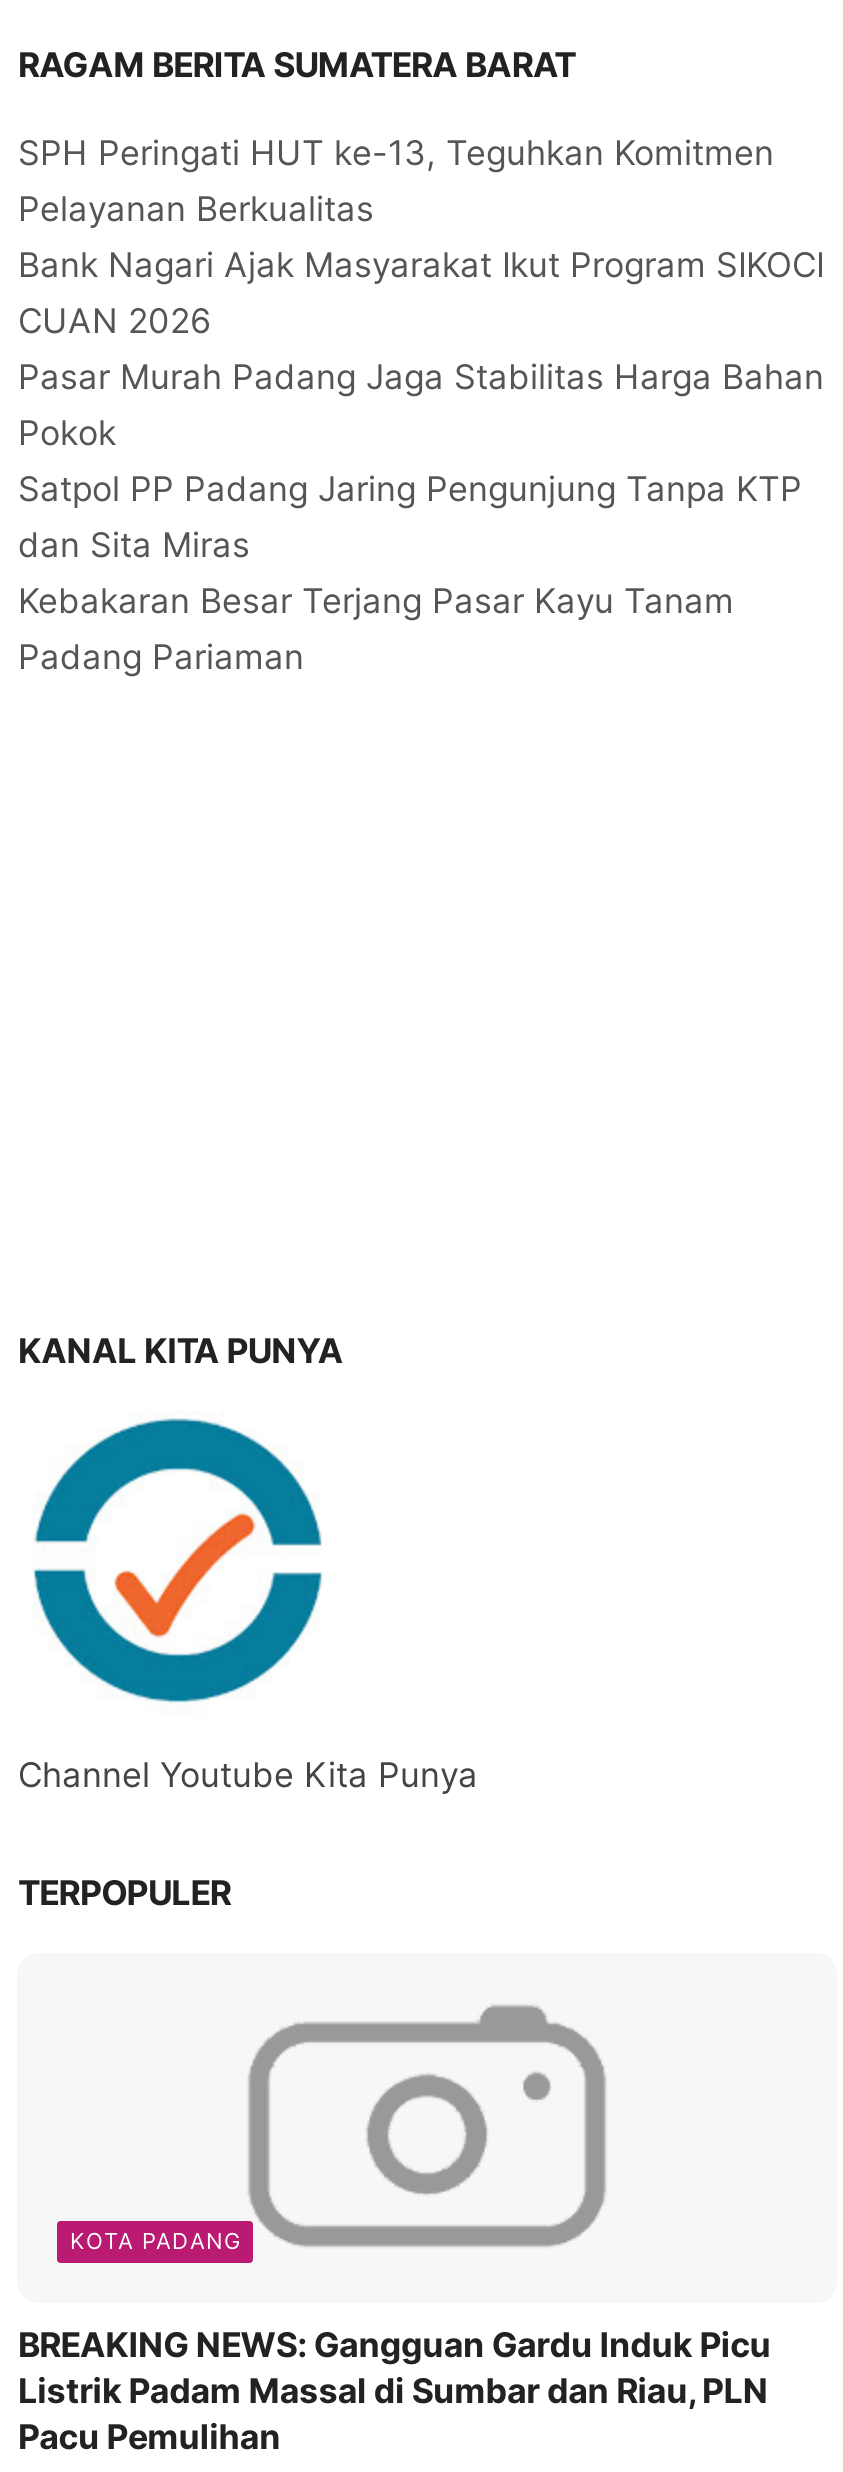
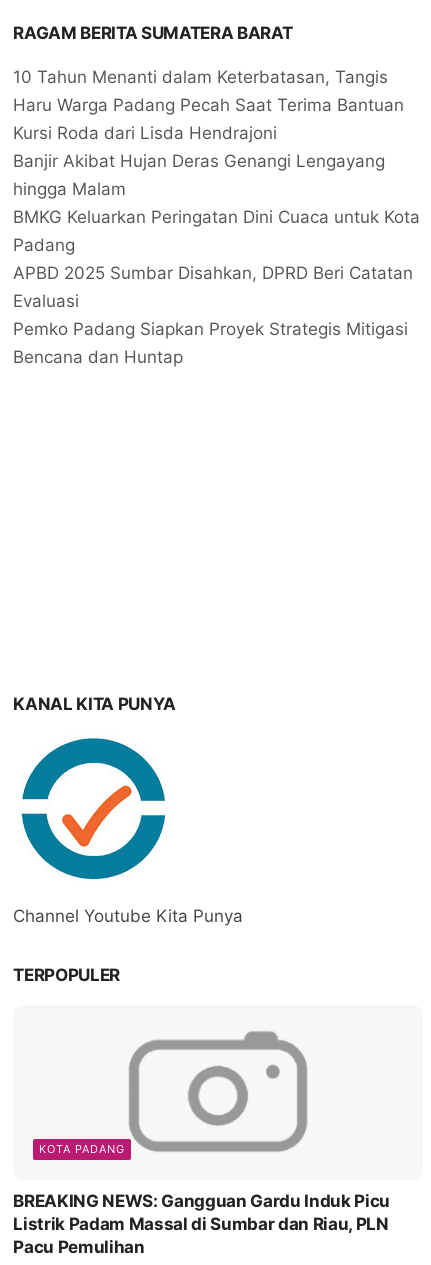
- SPH Peringati HUT ke-13, Teguhkan Komitmen
- Pelayanan Berkualitas
- Bank Nagari Ajak Masyarakat Ikut Program SIKOCI
- CUAN 2026
- Pasar Murah Padang Jaga Stabilitas Harga Bahan
- Pokok
- Satpol PP Padang Jaring Pengunjung Tanpa KTP
- dan Sita Miras
- Kebakaran Besar Terjang Pasar Kayu Tanam
- Padang Pariaman
+ 10 Tahun Menanti dalam Keterbatasan, Tangis
+ Haru Warga Padang Pecah Saat Terima Bantuan
+ Kursi Roda dari Lisda Hendrajoni
+ Banjir Akibat Hujan Deras Genangi Lengayang
+ hingga Malam
+ BMKG Keluarkan Peringatan Dini Cuaca untuk Kota
+ Padang
+ APBD 2025 Sumbar Disahkan, DPRD Beri Catatan
+ Evaluasi
+ Pemko Padang Siapkan Proyek Strategis Mitigasi
+ Bencana dan Huntap
